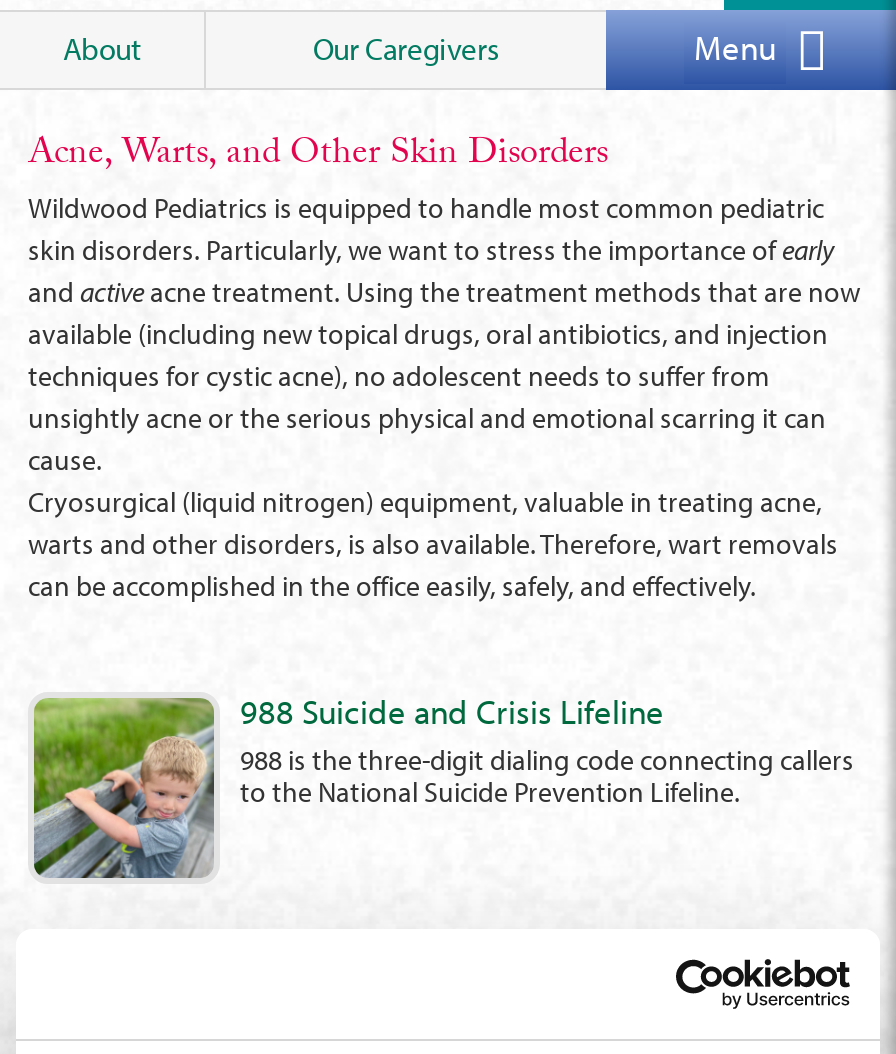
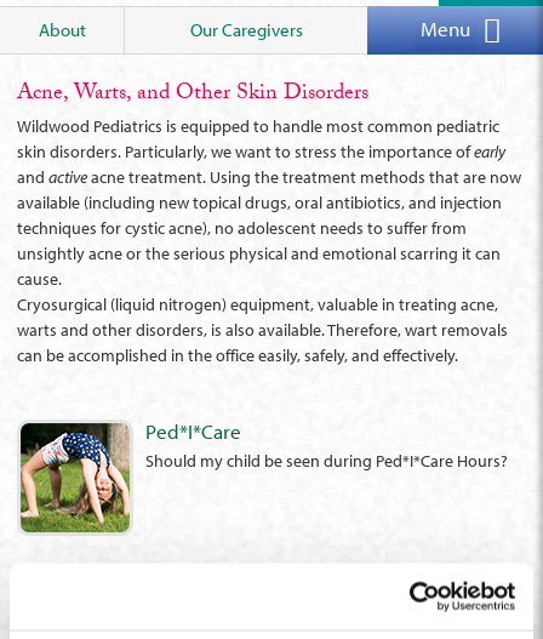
- [image]
- 988 Suicide and Crisis Lifeline
- 988 is the three-digit dialing code connecting callers
- to the National Suicide Prevention Lifeline.
+ [image]
+ Ped*I*Care
+ Should my child be seen during Ped*I*Care Hours?
